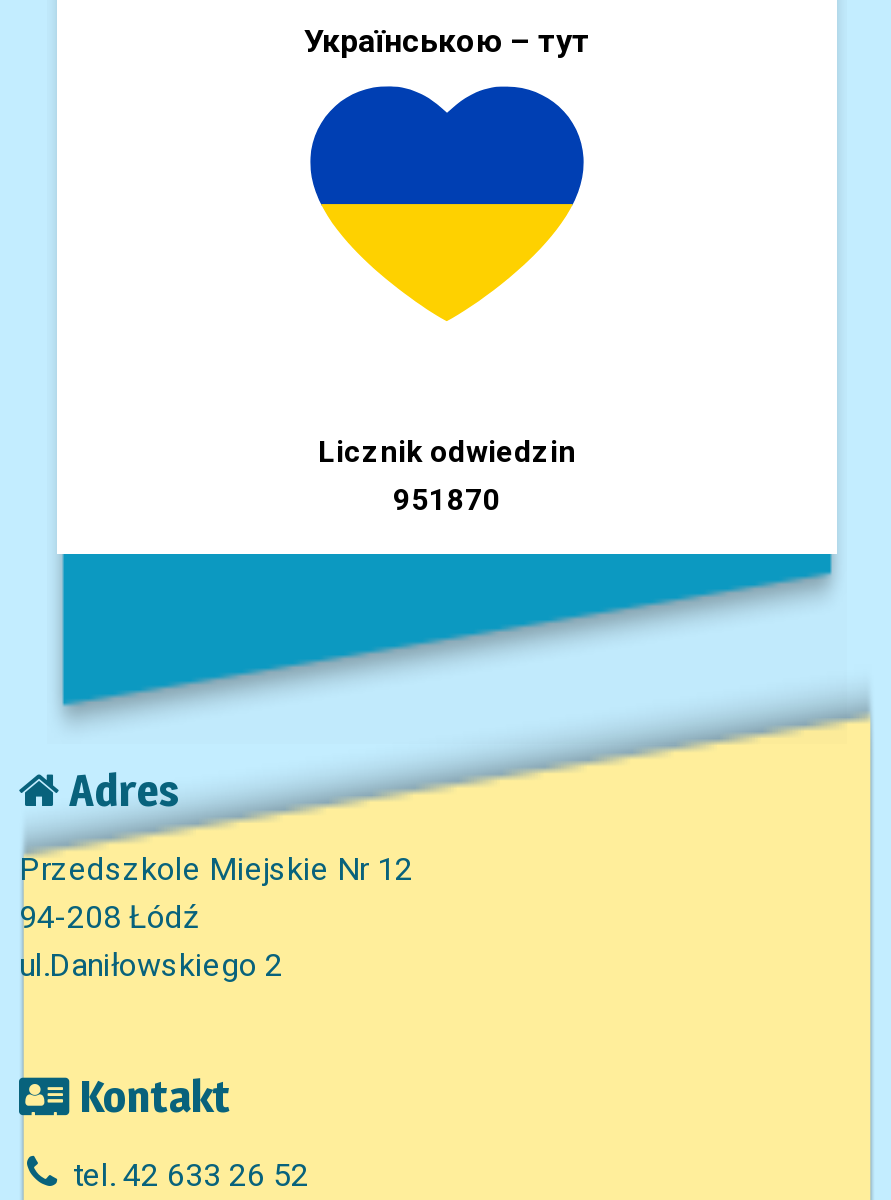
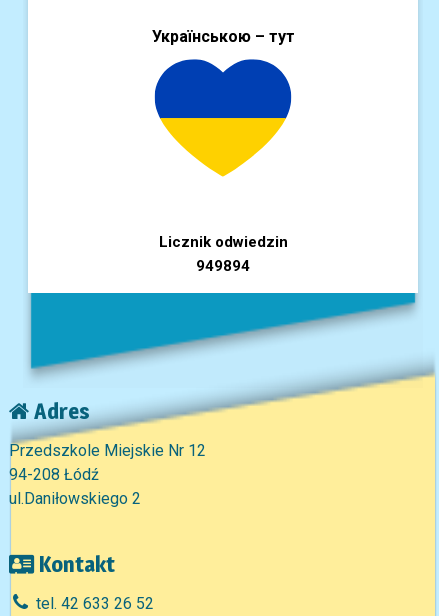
- 951870
+ 949894
